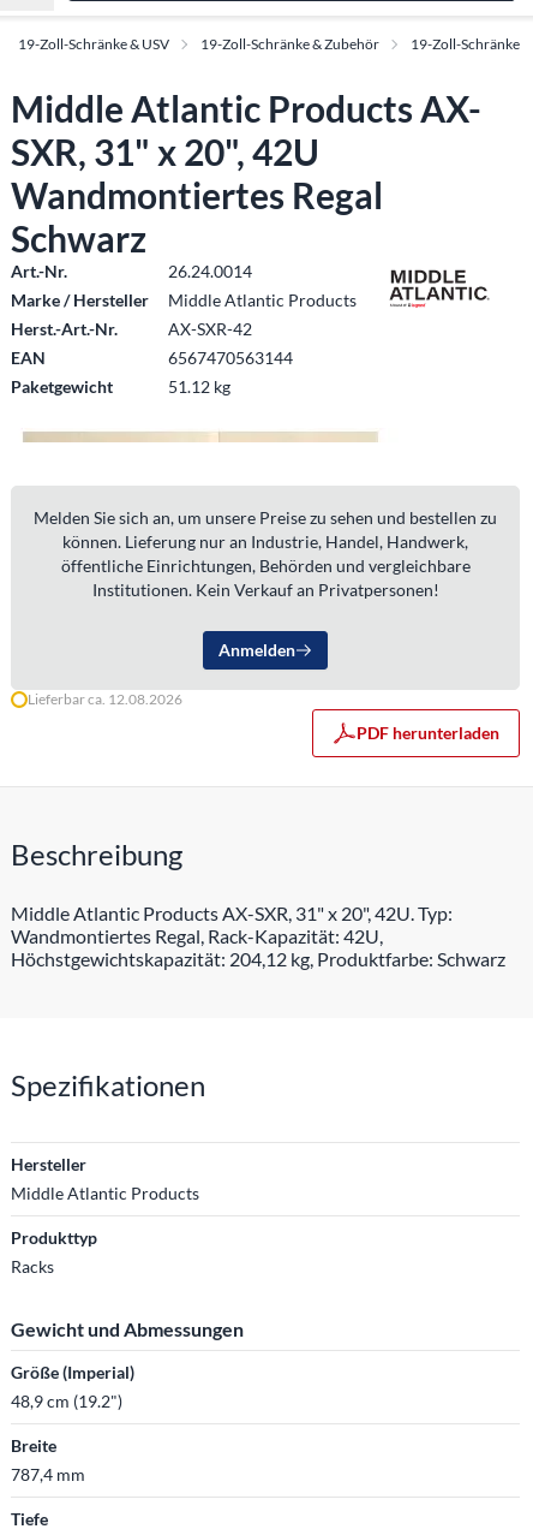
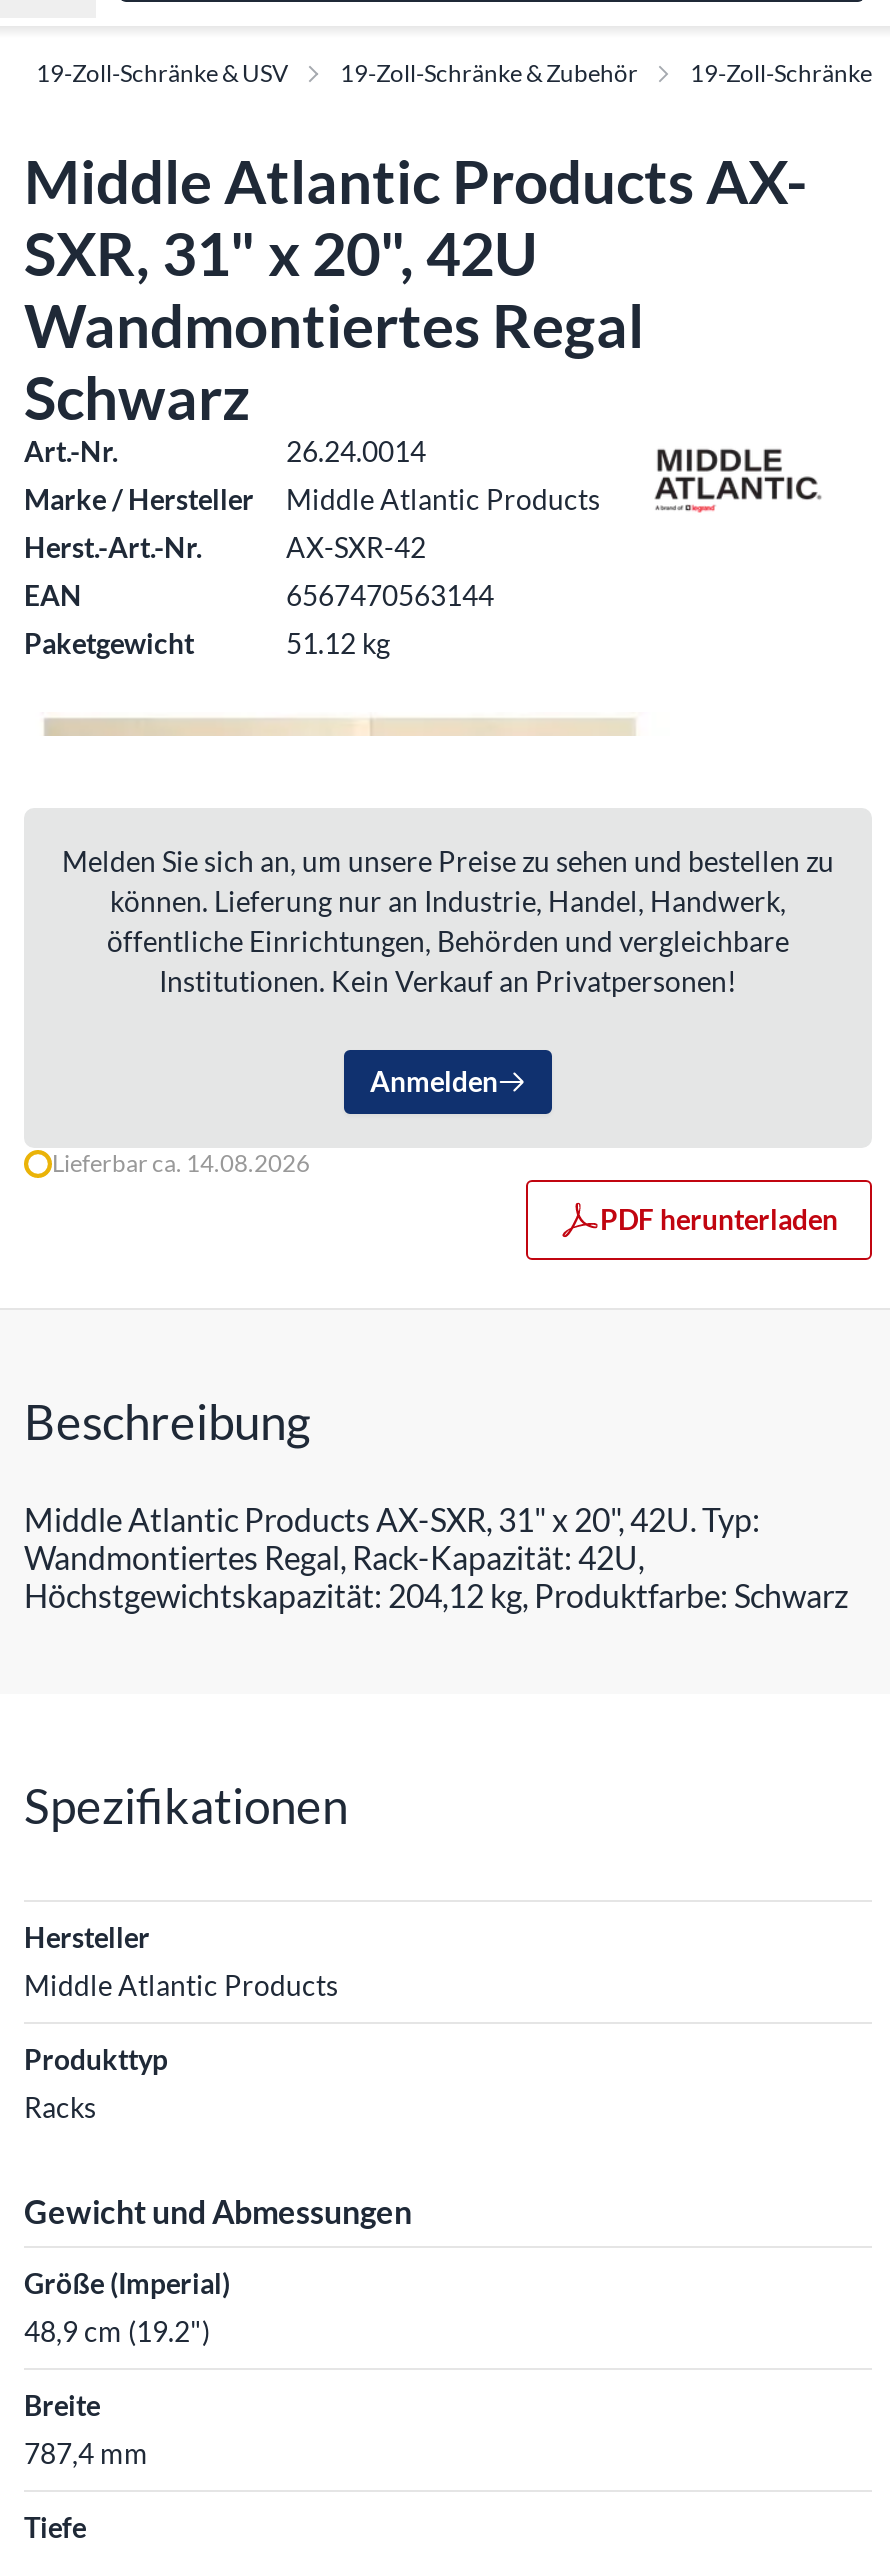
- Lieferbar ca. 12.08.2026
+ Lieferbar ca. 14.08.2026
